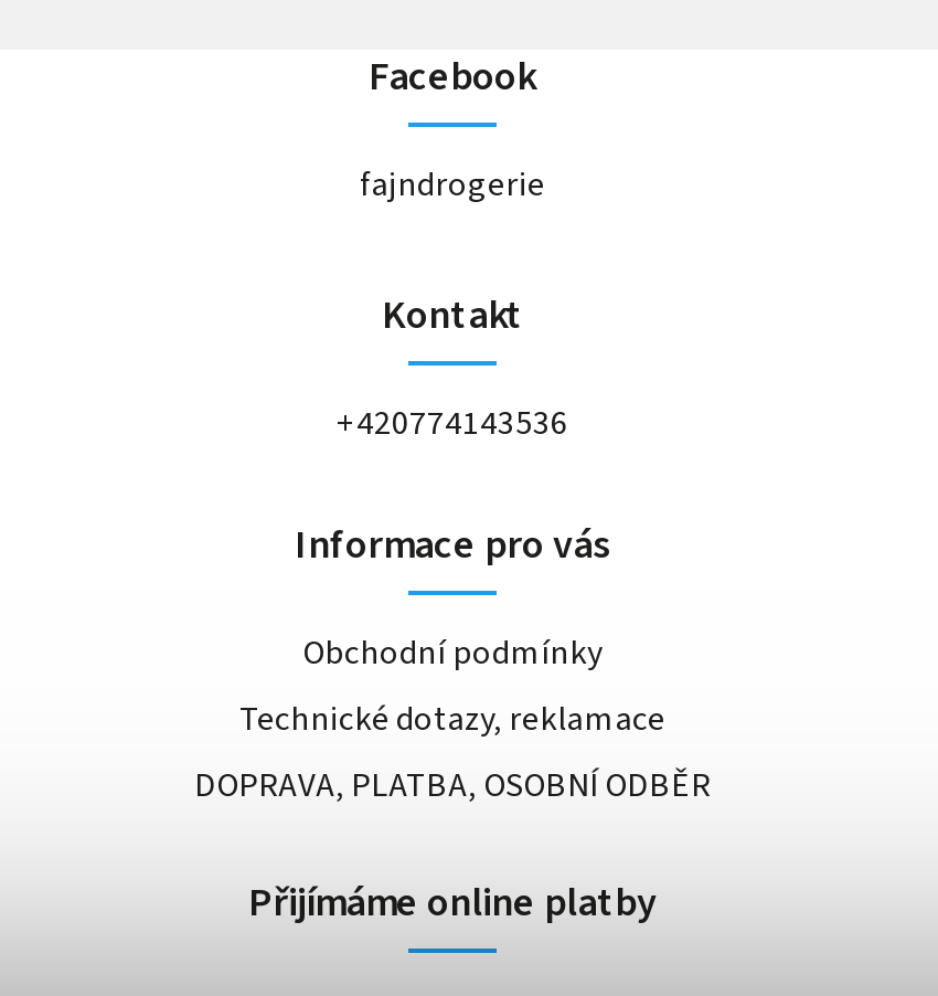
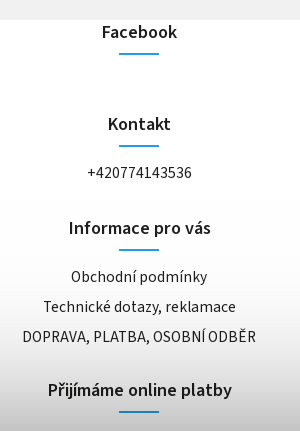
- fajndrogerie
